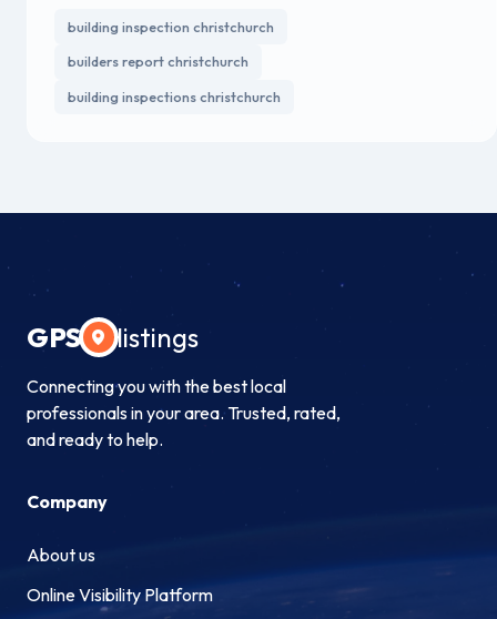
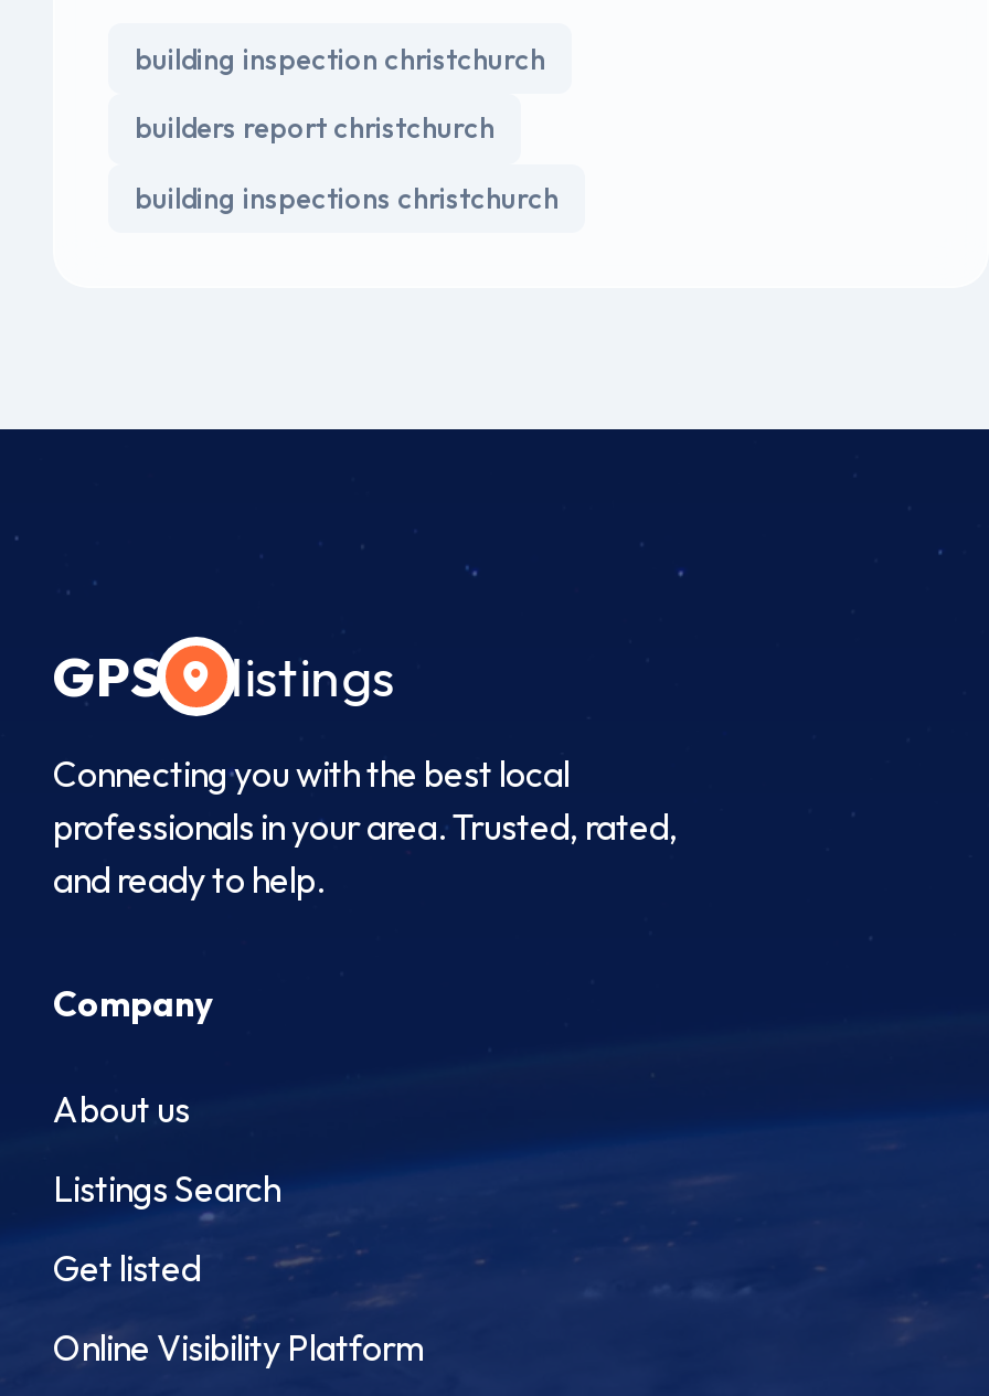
+ Listings Search
+ Get listed
